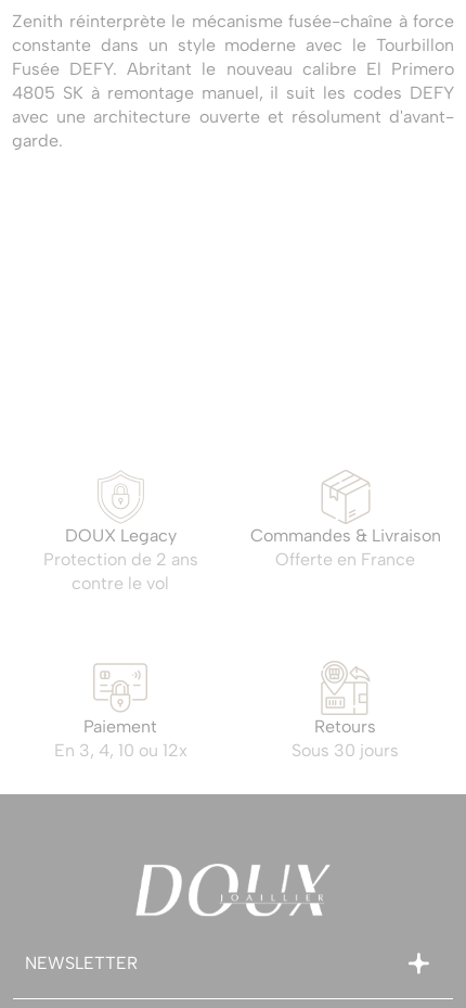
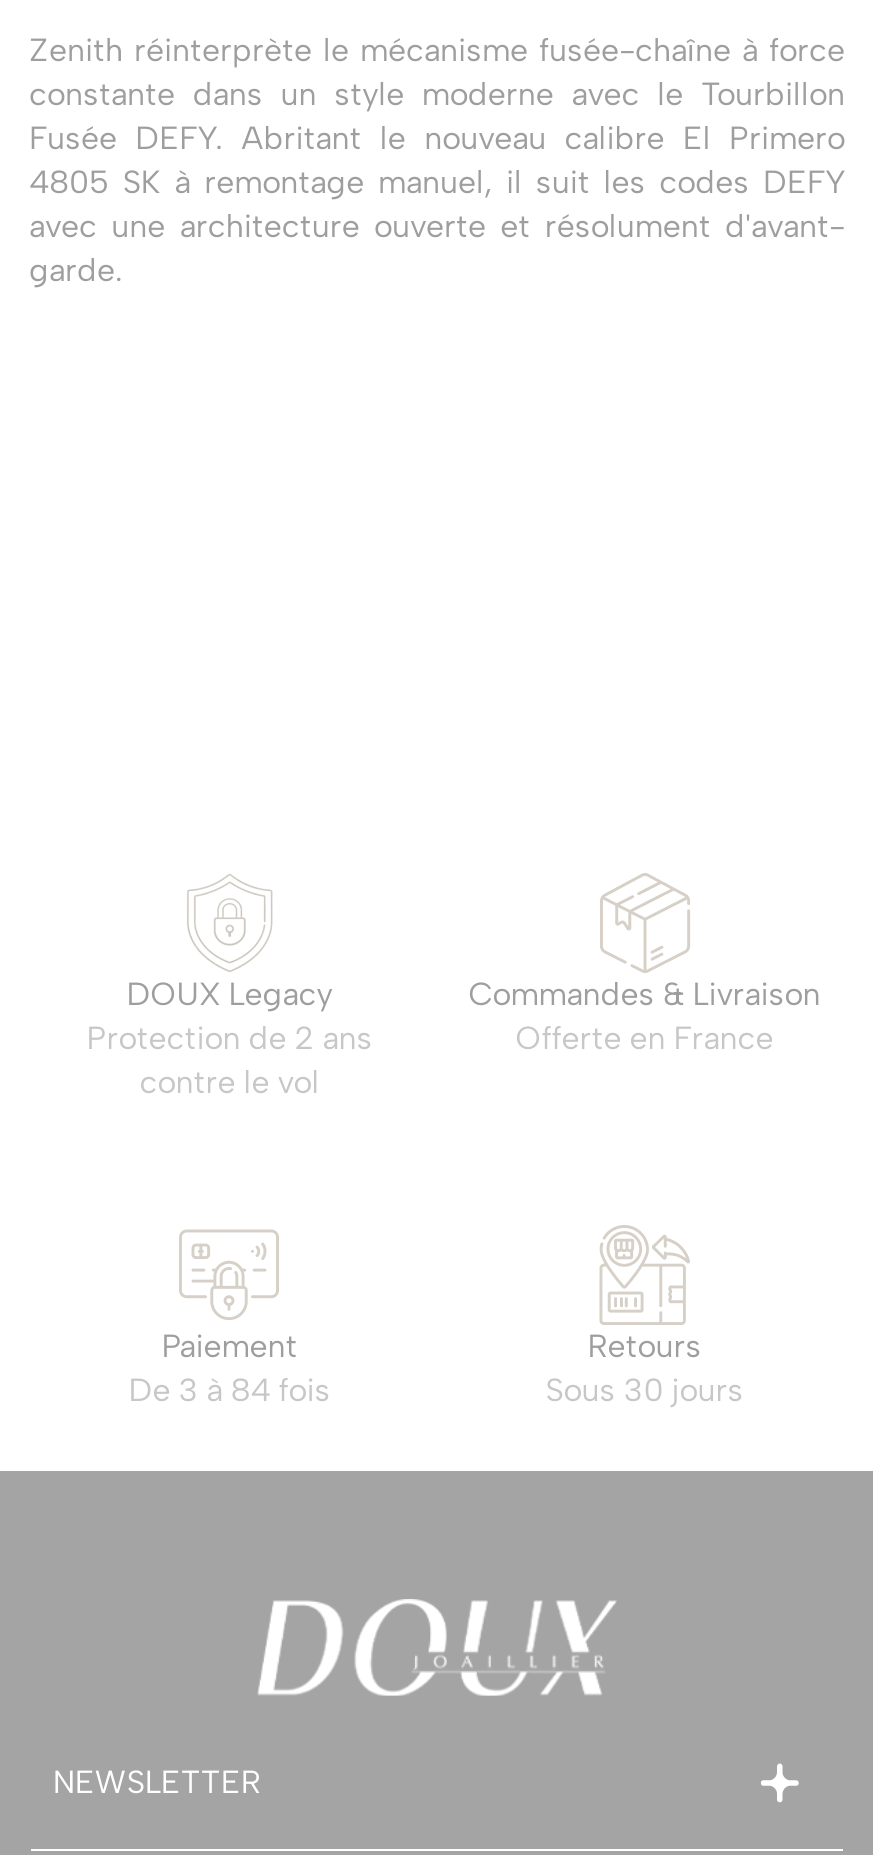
- En 3, 4, 10 ou 12x
+ De 3 à 84 fois
